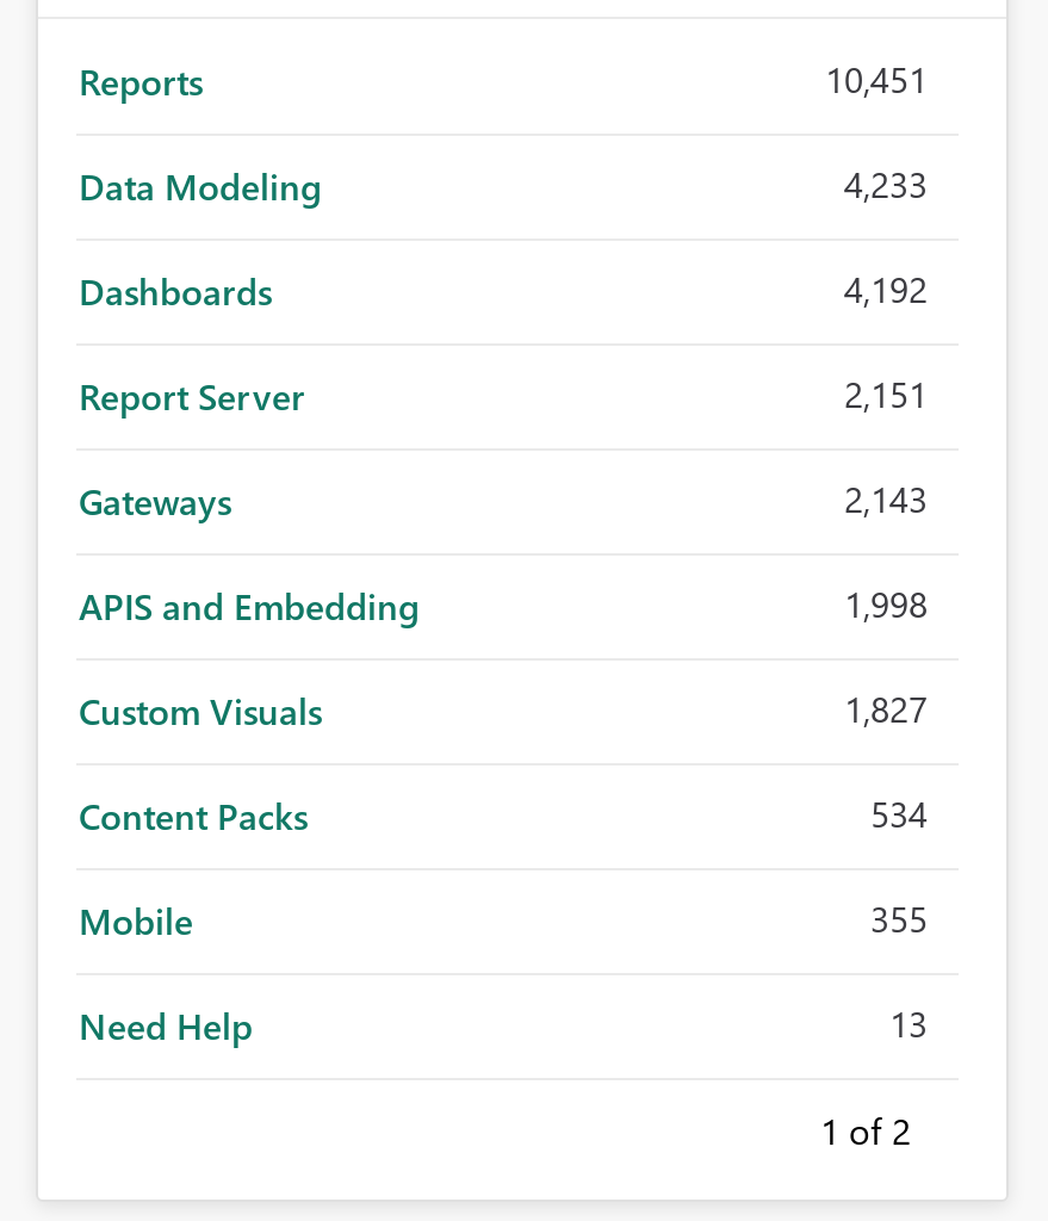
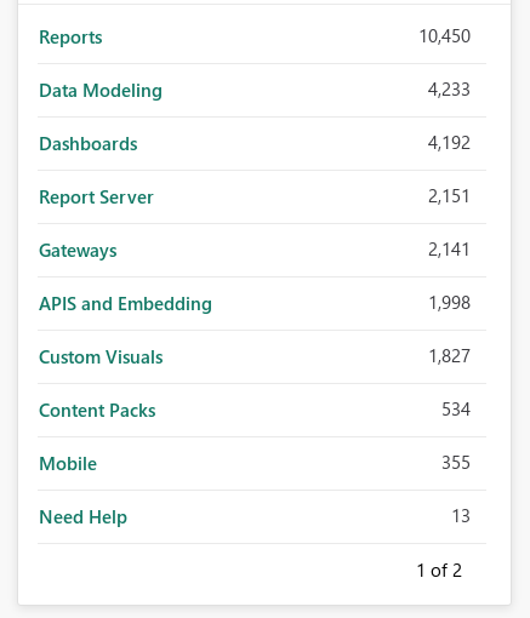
- 10,451
+ 10,450

- 2,143
+ 2,141
